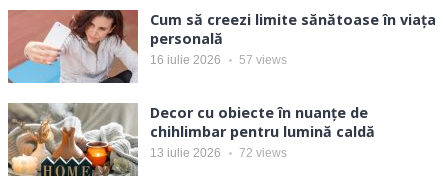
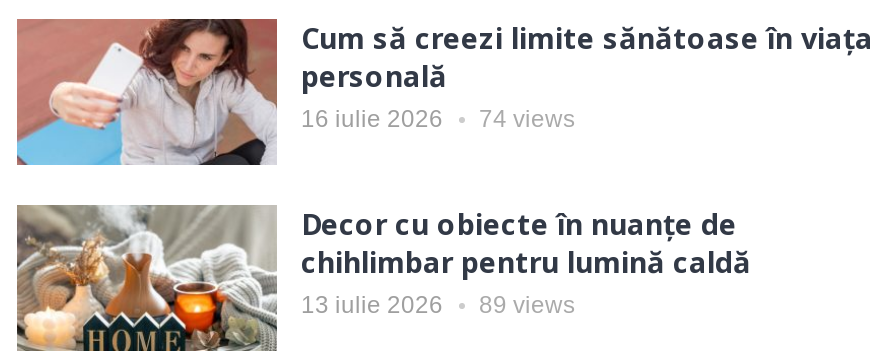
- 16 iulie 2026 57 views
+ 16 iulie 2026 74 views

- 13 iulie 2026 72 views
+ 13 iulie 2026 89 views
